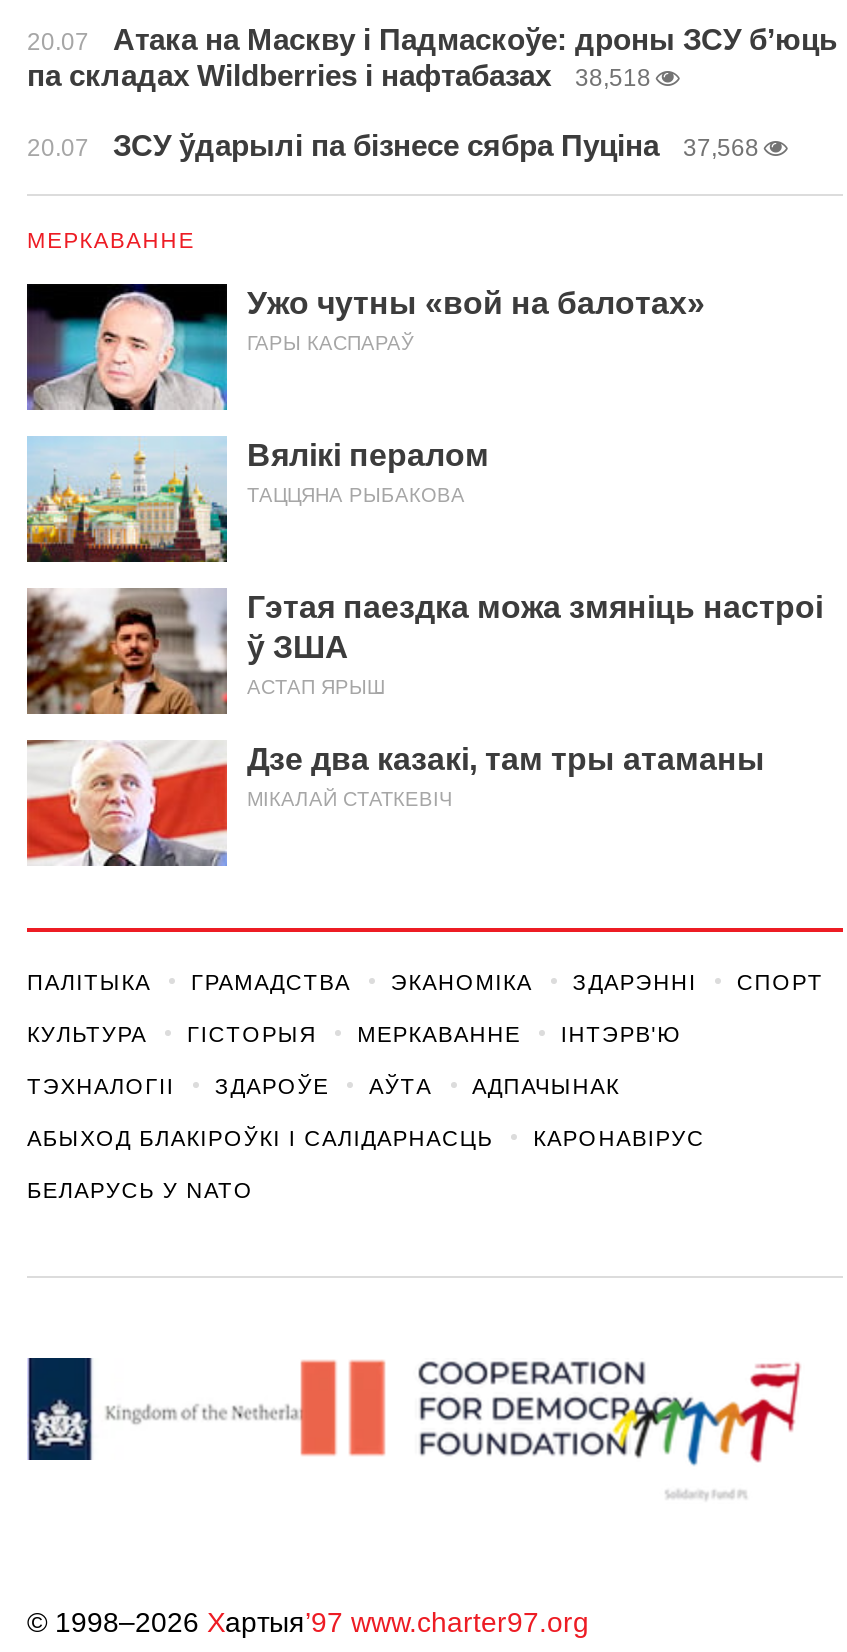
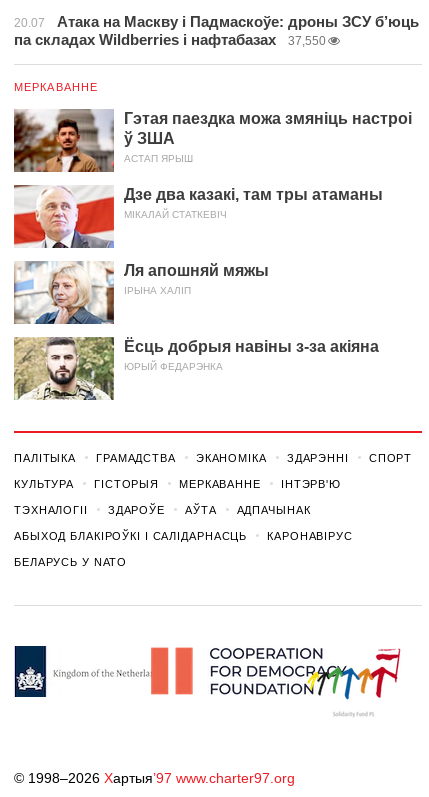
- 38,518
- 20.07
- ЗСУ ўдарылі па бізнесе сябра Пуціна
- 37,568
+ 37,550

- [image]
- Ужо чутны «вой на балотах»
- ГАРЫ КАСПАРАЎ
- Вялікі пералом
- ТАЦЦЯНА РЫБАКОВА

- [image]

moved up: [image] | Гэтая паездка можа змяніць настроі | ў ЗША | АСТАП ЯРЫШ | Дзе два казакі, там тры атаманы | МІКАЛАЙ СТАТКЕВІЧ

+ [image]
+ Ля апошняй мяжы
+ ІРЫНА ХАЛІП
+ Ёсць добрыя навіны з-за акіяна
+ ЮРЫЙ ФЕДАРЭНКА

+ [image]
